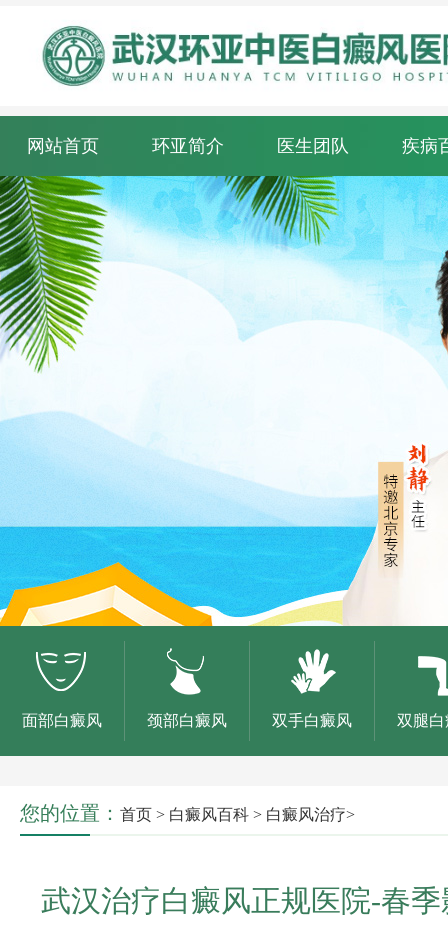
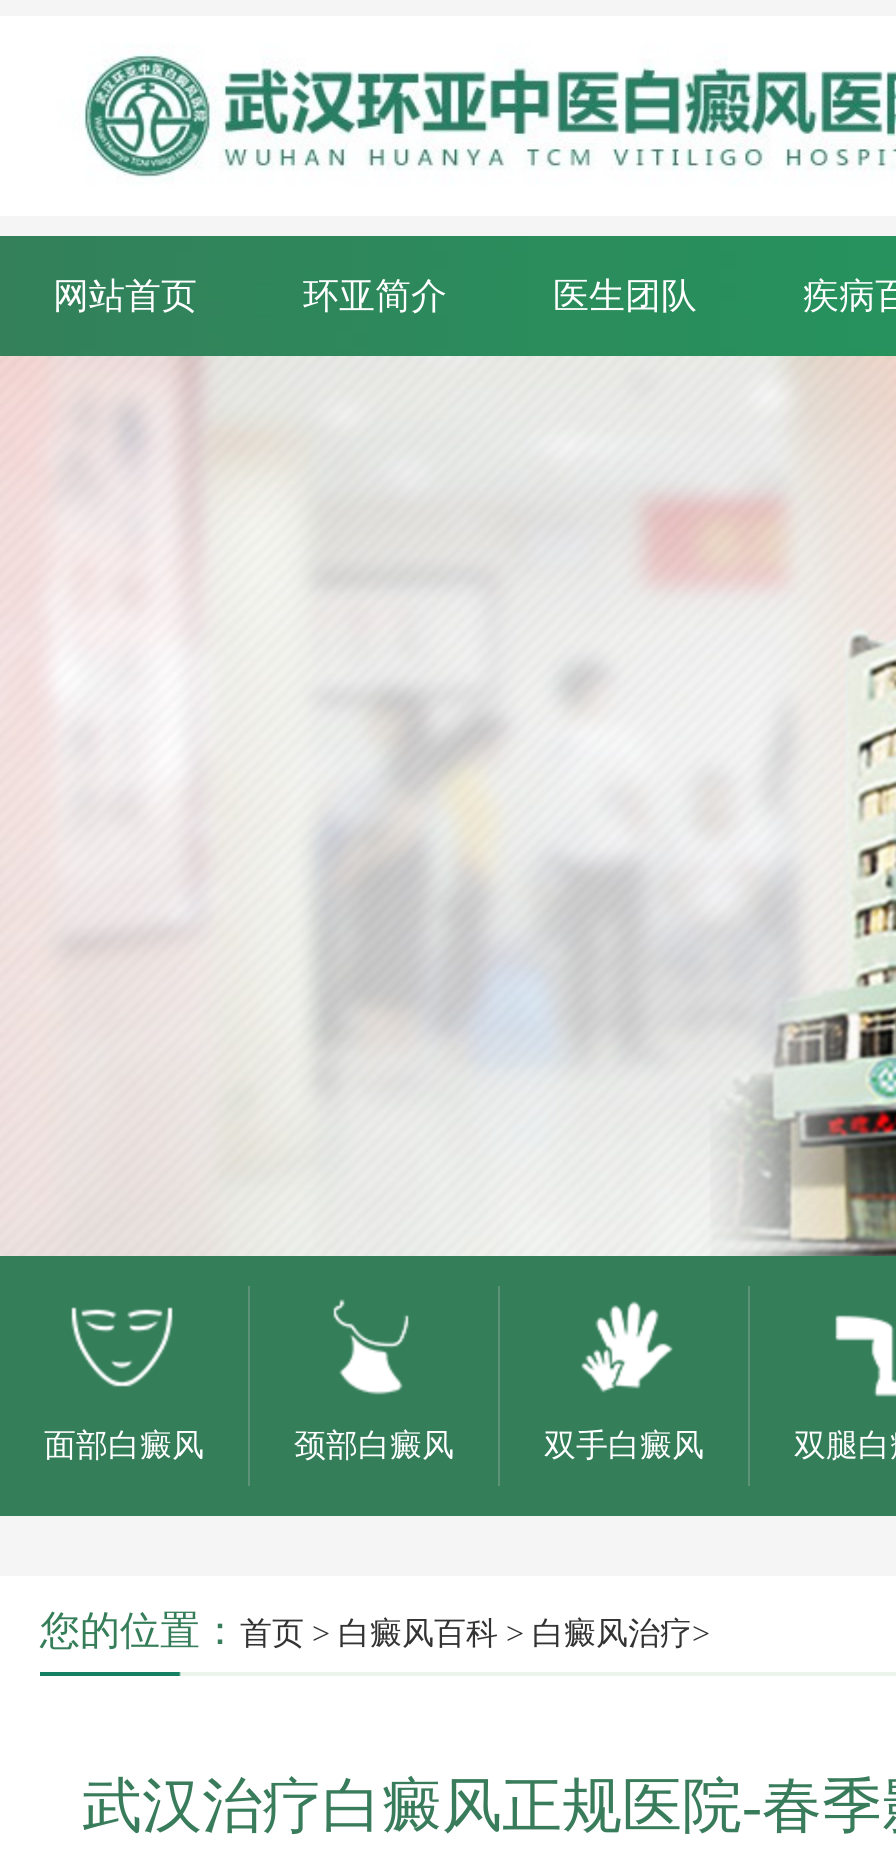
- [image]
+ [image]
